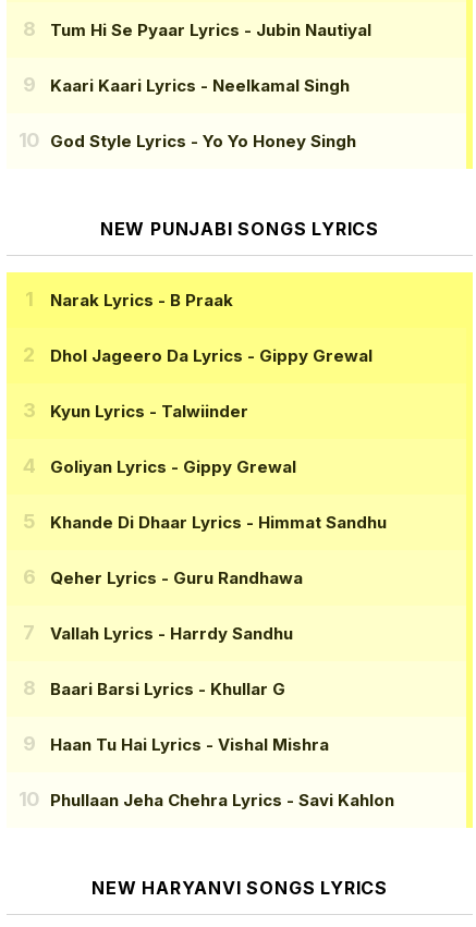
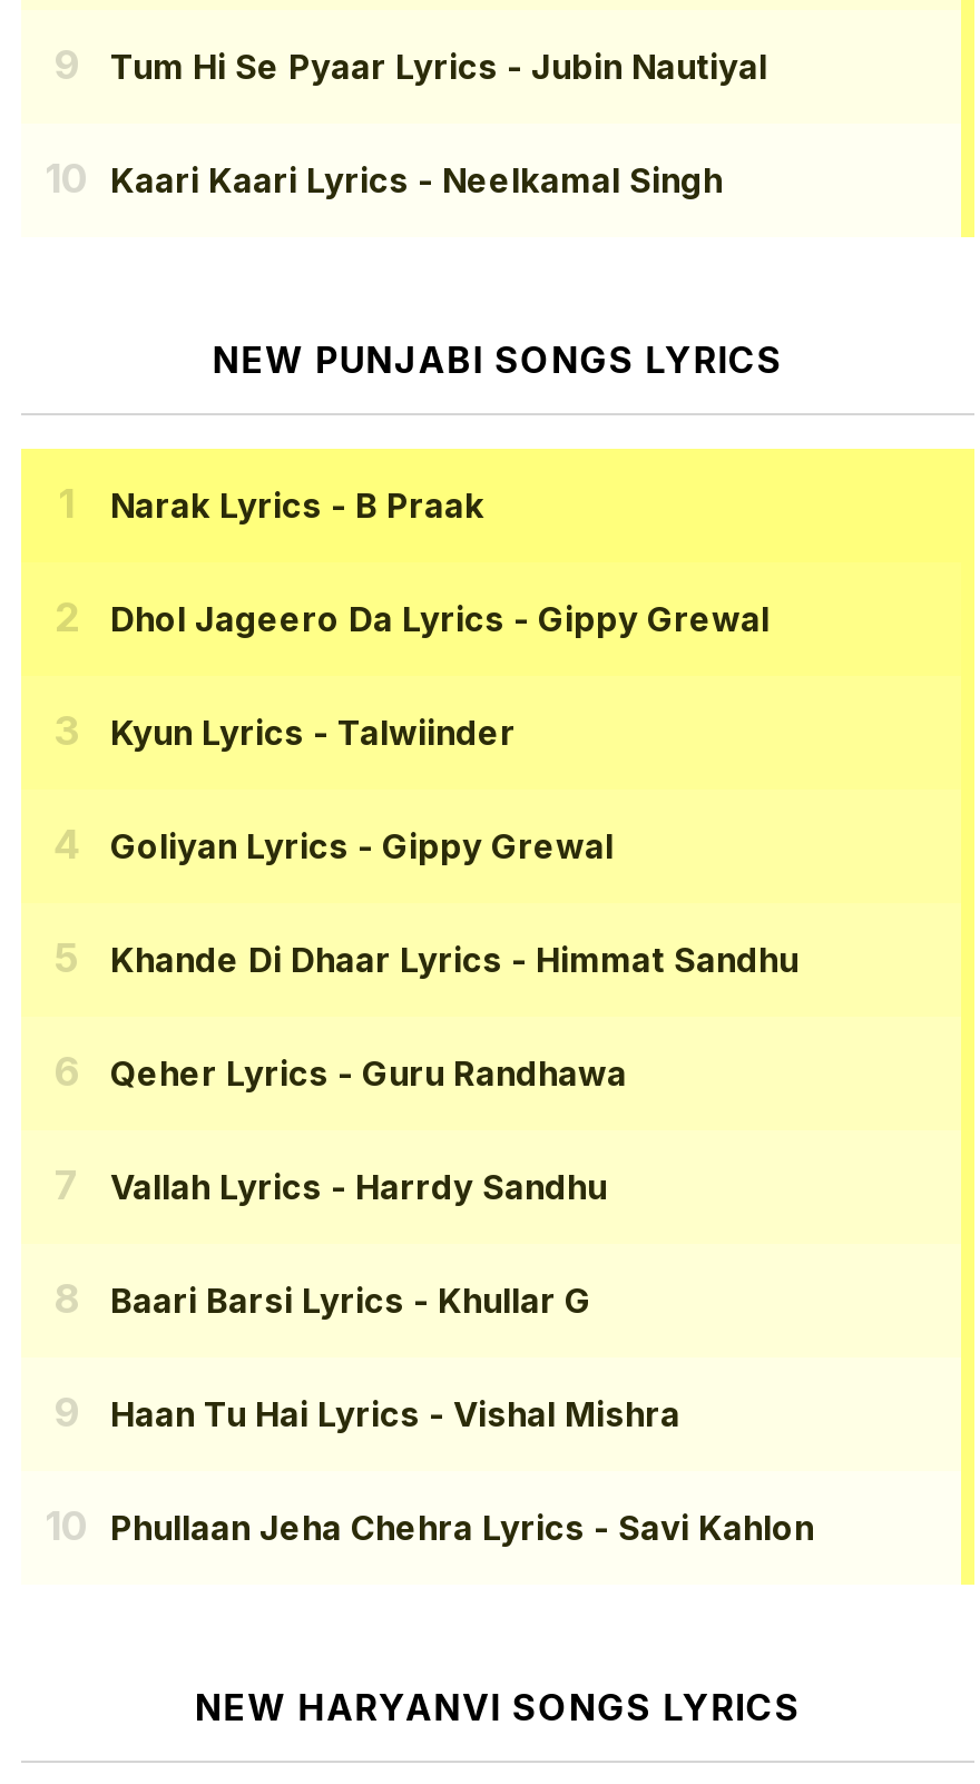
- God Style Lyrics - Yo Yo Honey Singh
